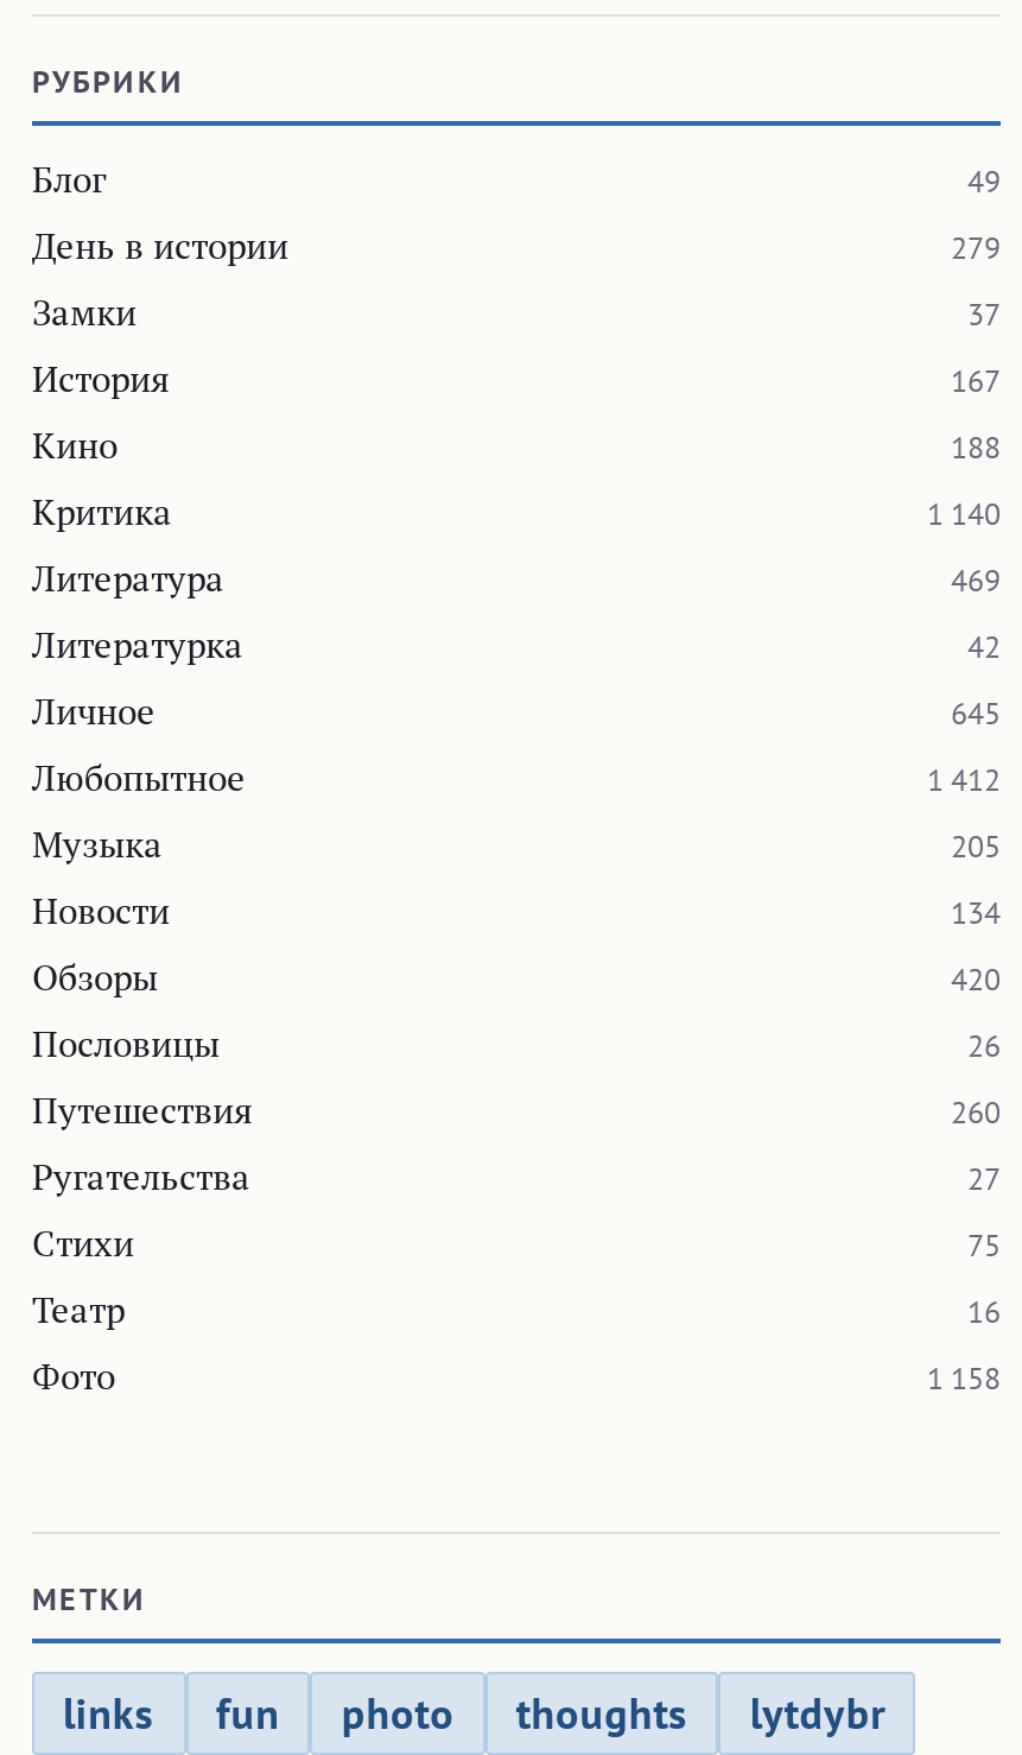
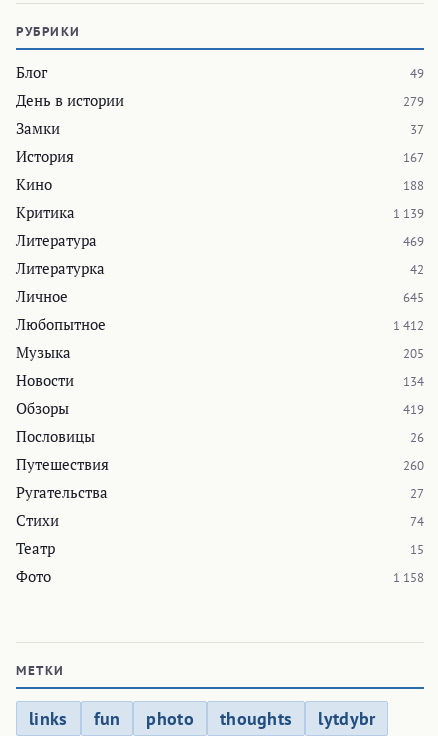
- 1 140
+ 1 139

- 420
+ 419

- 75
+ 74

- 16
+ 15
